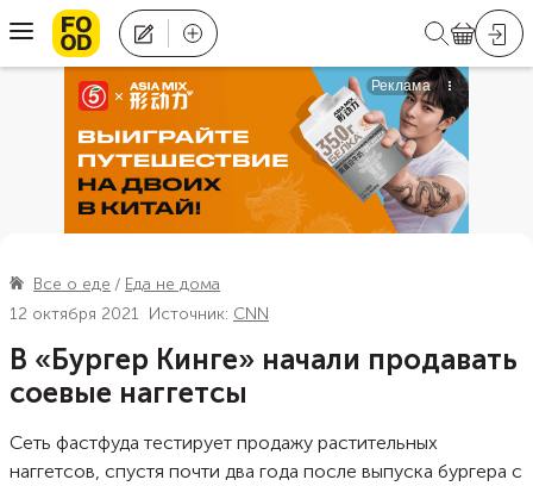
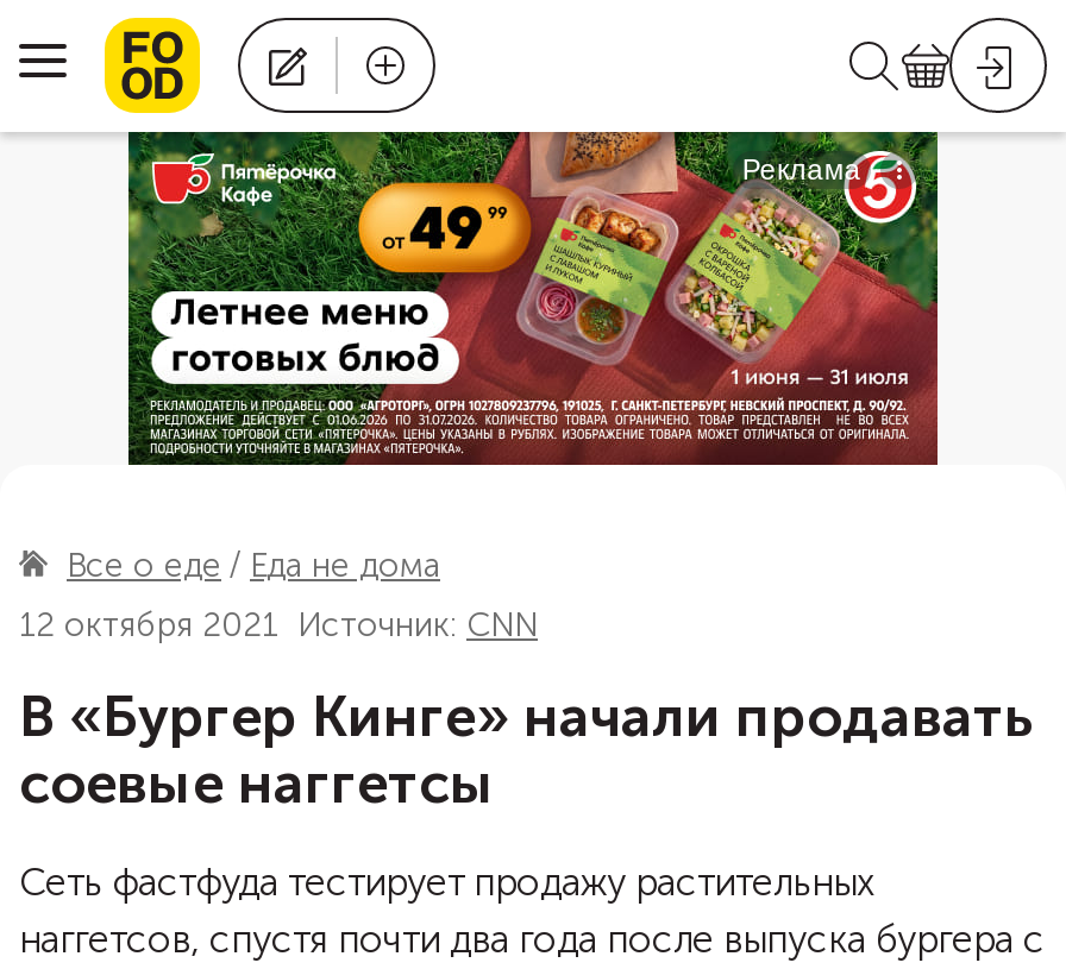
- [image]
+ [image]
